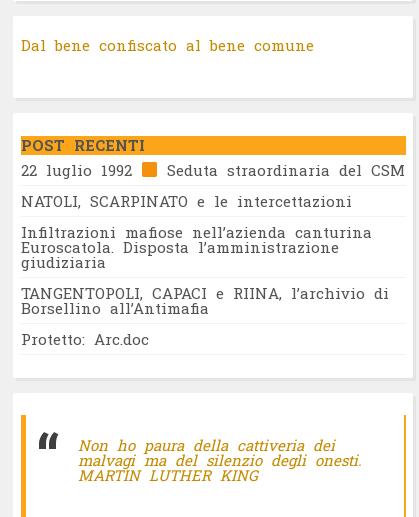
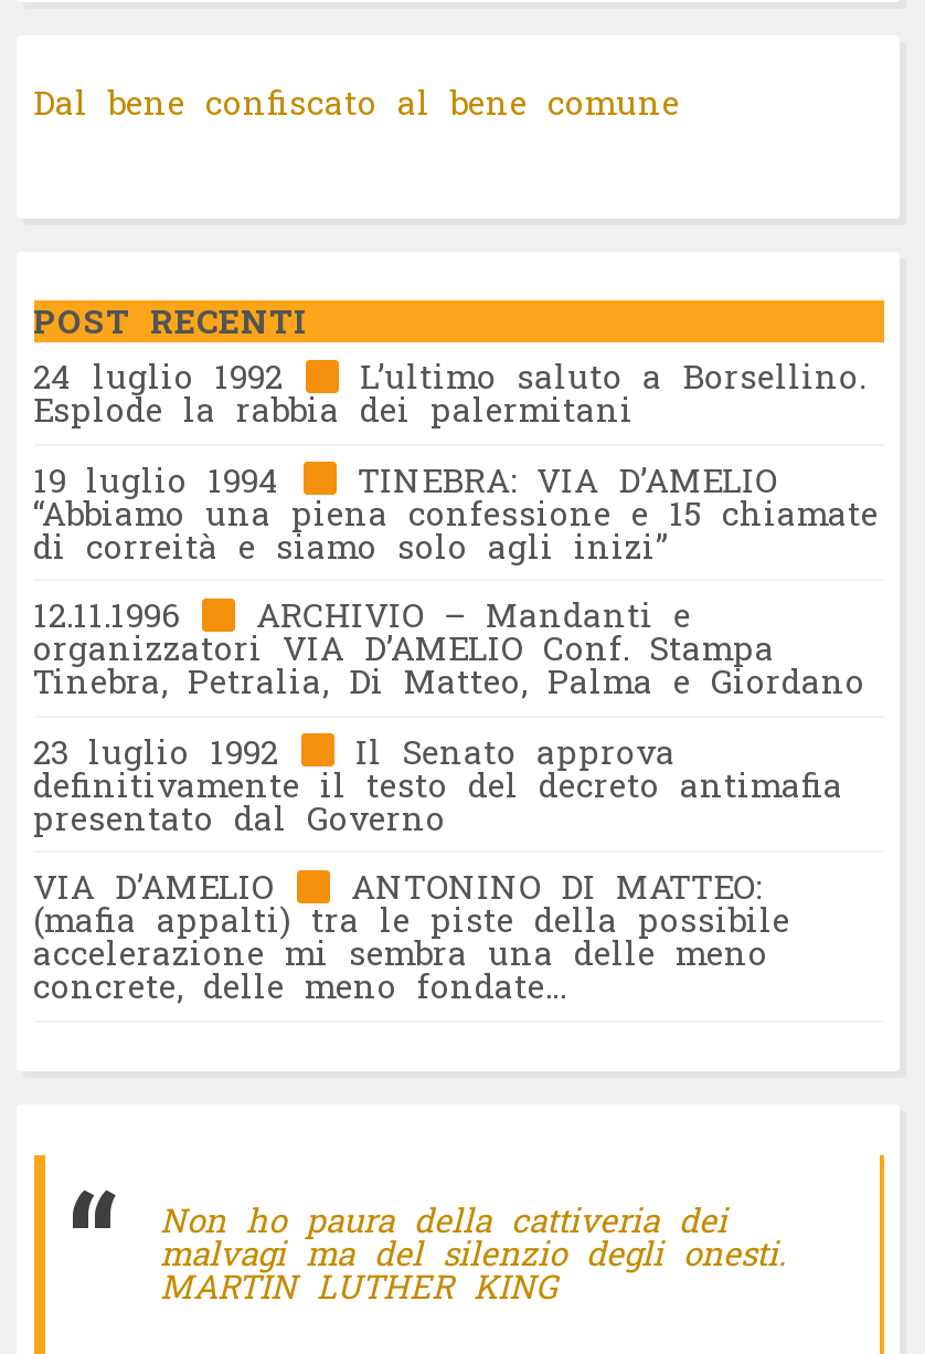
- 22 luglio 1992
- Seduta straordinaria del CSM
+ 24 luglio 1992
+ L’ultimo saluto a Borsellino.
+ Esplode la rabbia dei palermitani

- NATOLI, SCARPINATO e le intercettazioni
+ 19 luglio 1994
+ TINEBRA: VIA D’AMELIO
+ “Abbiamo una piena confessione e 15 chiamate
+ di correità e siamo solo agli inizi”

- Infiltrazioni mafiose nell’azienda canturina
- Euroscatola. Disposta l’amministrazione
- giudiziaria
+ 12.11.1996
+ ARCHIVIO – Mandanti e
+ organizzatori VIA D’AMELIO Conf. Stampa
+ Tinebra, Petralia, Di Matteo, Palma e Giordano

- TANGENTOPOLI, CAPACI e RIINA, l’archivio di
- Borsellino all’Antimafia
+ 23 luglio 1992
+ Il Senato approva
+ definitivamente il testo del decreto antimafia
+ presentato dal Governo

- Protetto: Arc.doc
+ VIA D’AMELIO
+ ANTONINO DI MATTEO:
+ (mafia appalti) tra le piste della possibile
+ accelerazione mi sembra una delle meno
+ concrete, delle meno fondate…
